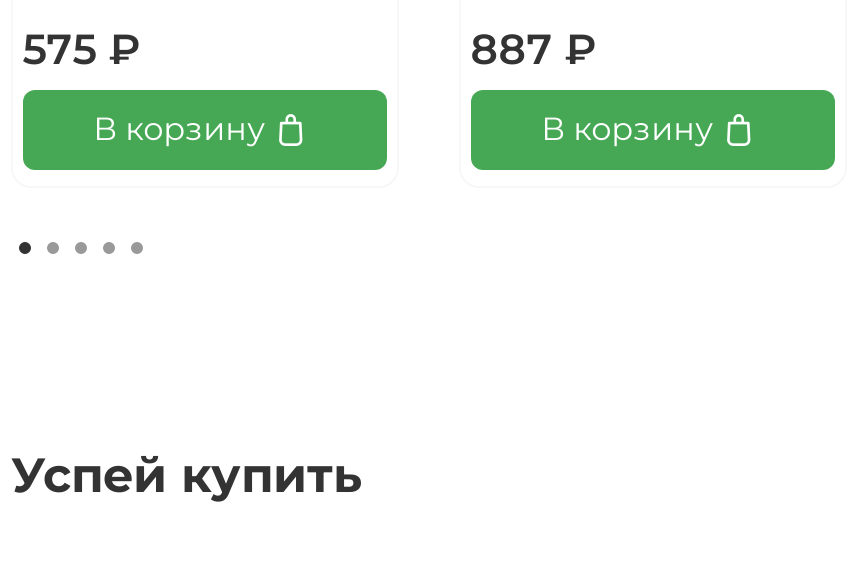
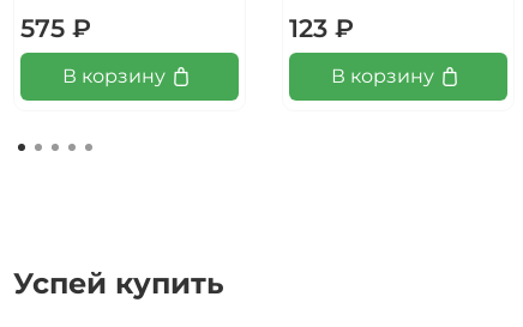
- 887 ₽
+ 123 ₽
